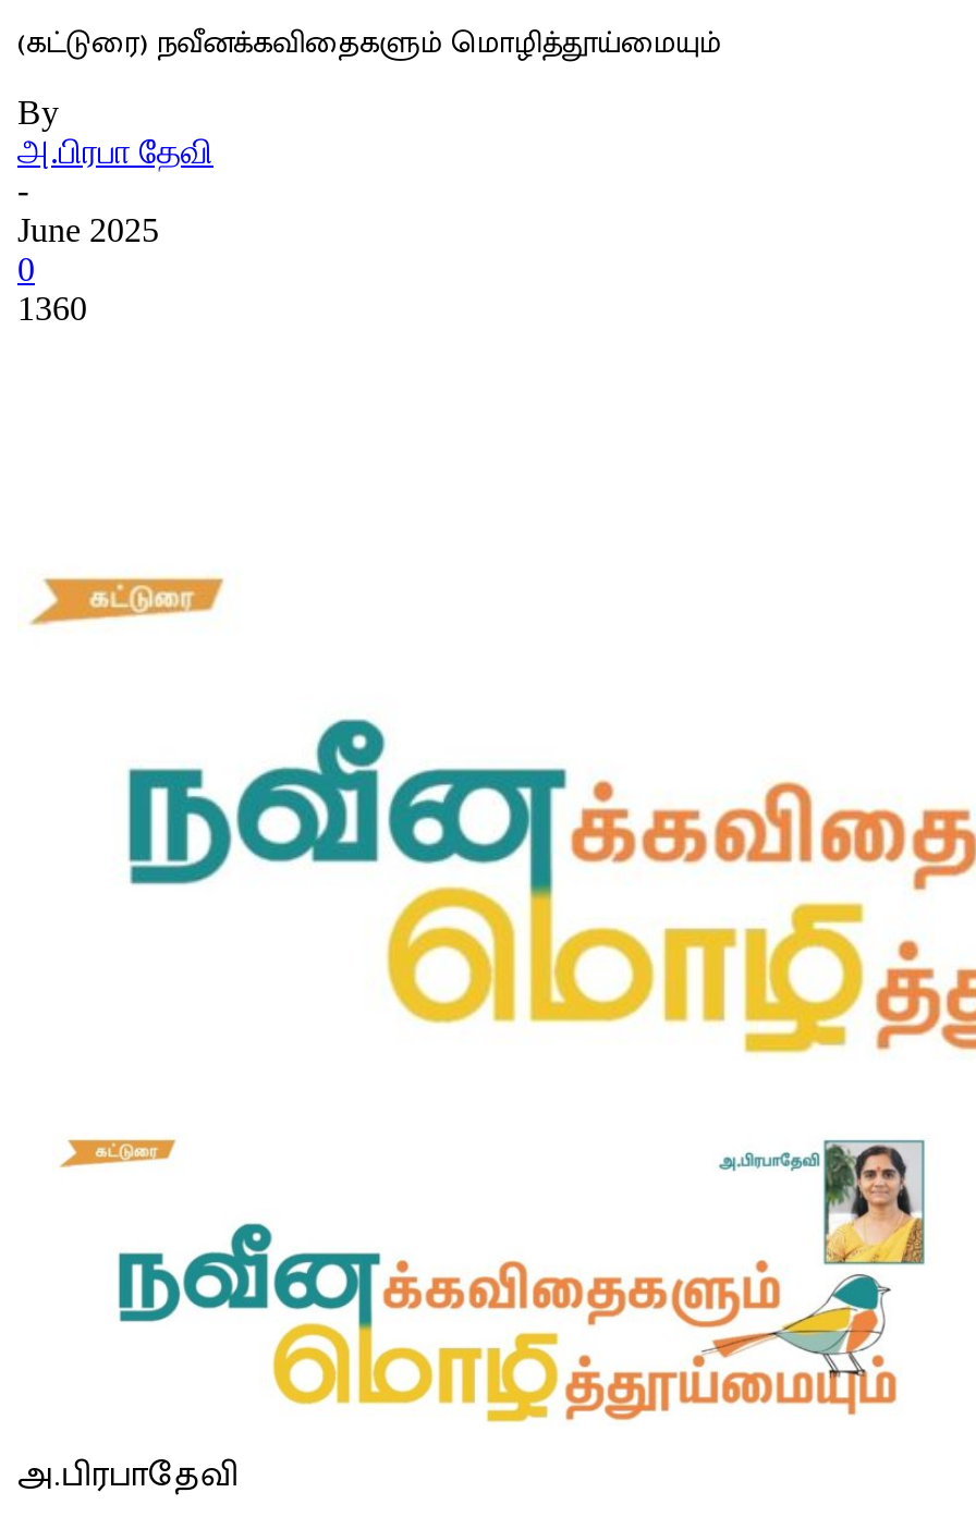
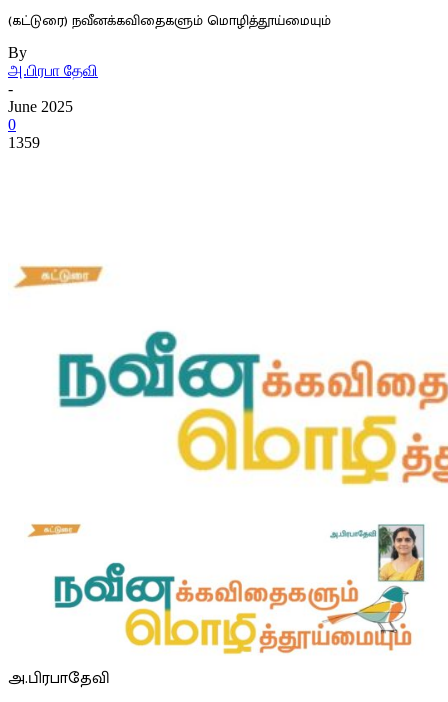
- 1360
+ 1359
